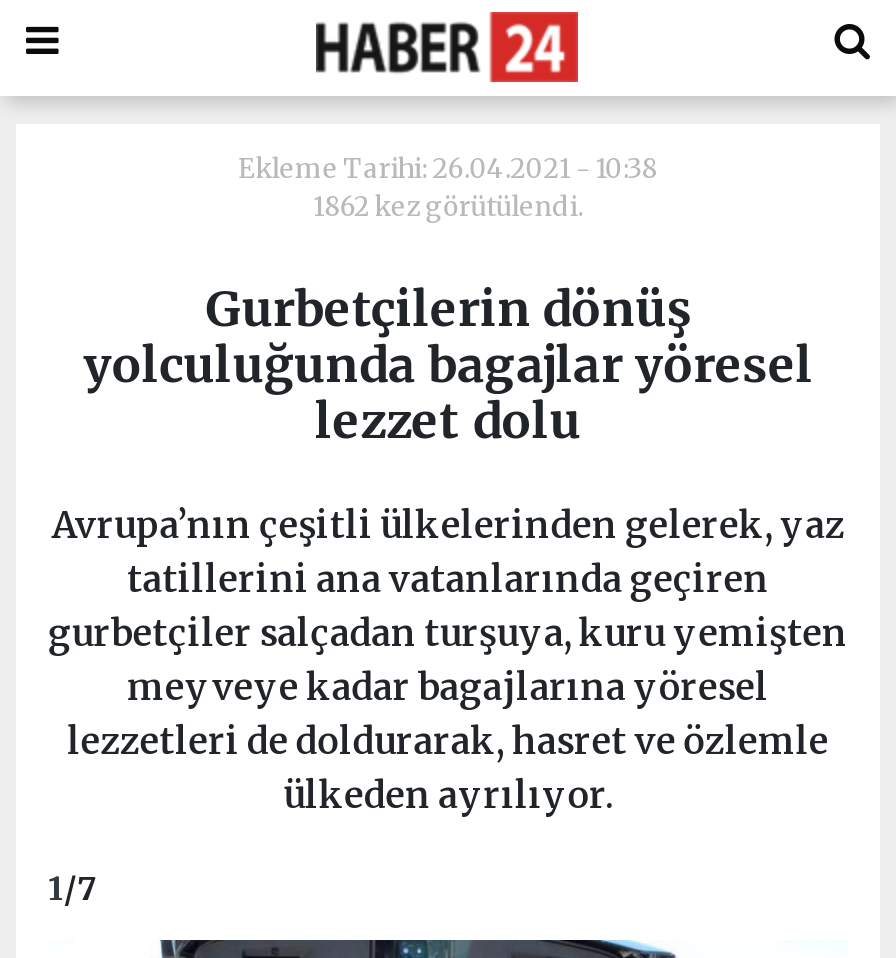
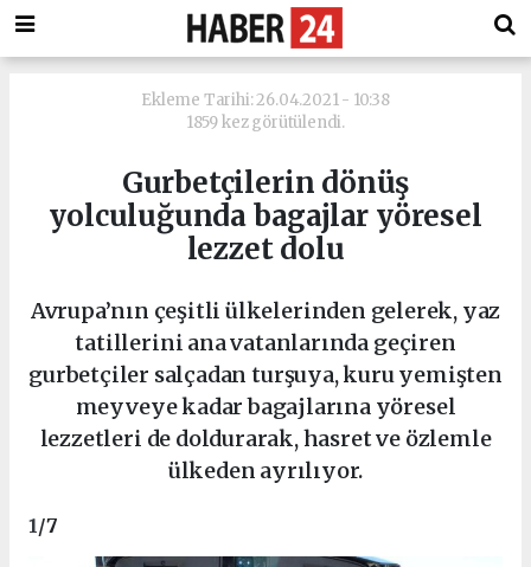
- 1862 kez görütülendi.
+ 1859 kez görütülendi.
